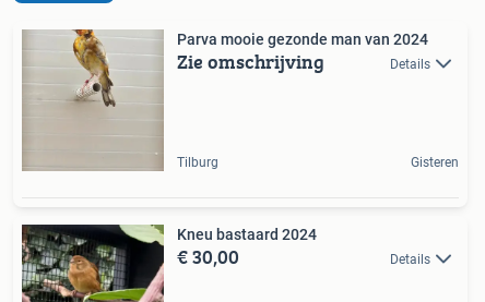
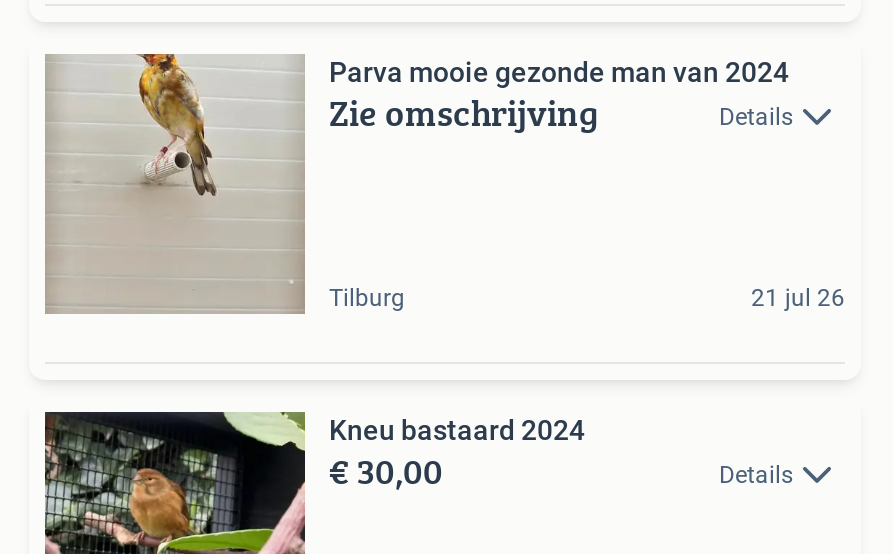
- Gisteren
+ 21 jul 26
